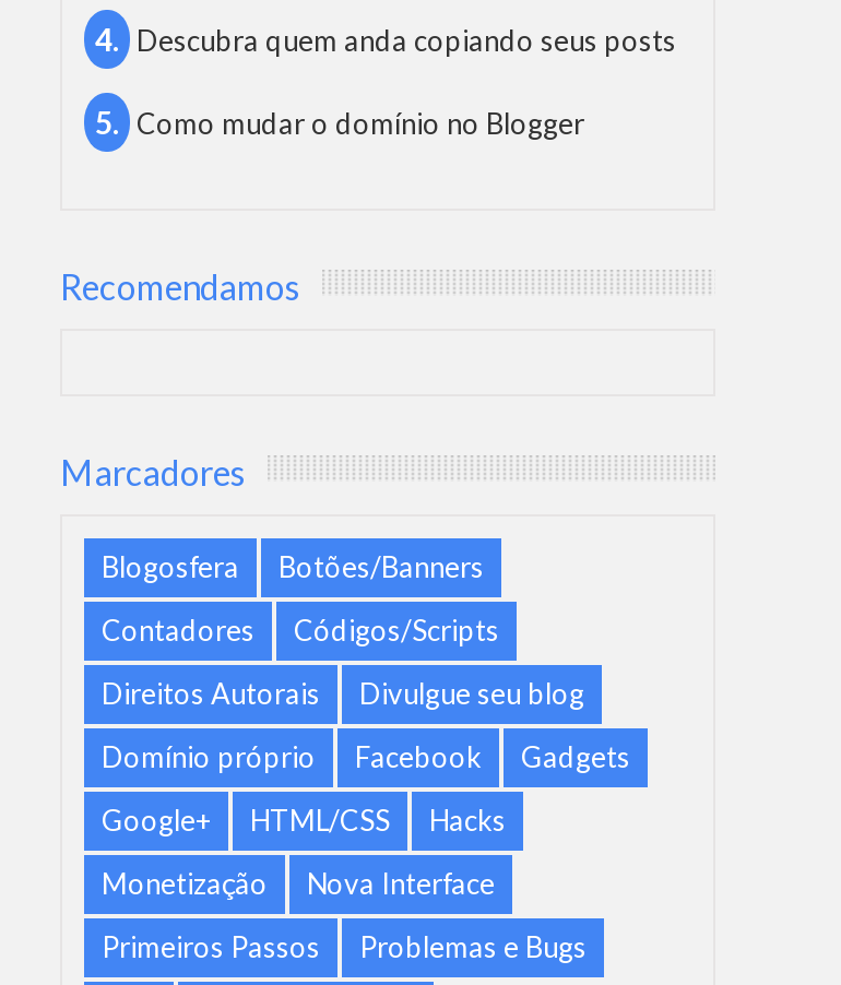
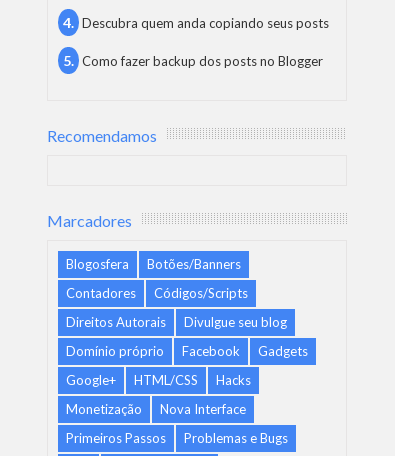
- Como mudar o domínio no Blogger
+ Como fazer backup dos posts no Blogger
